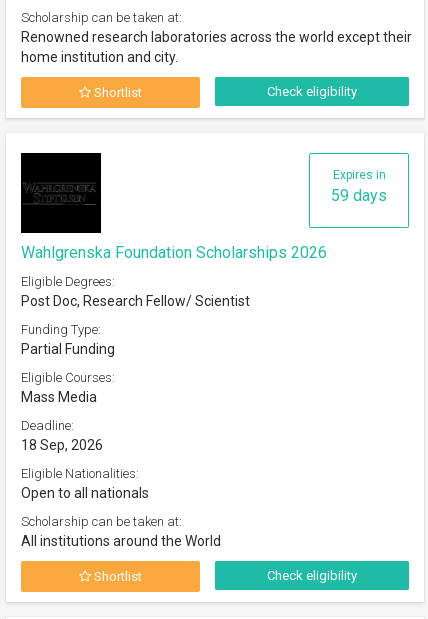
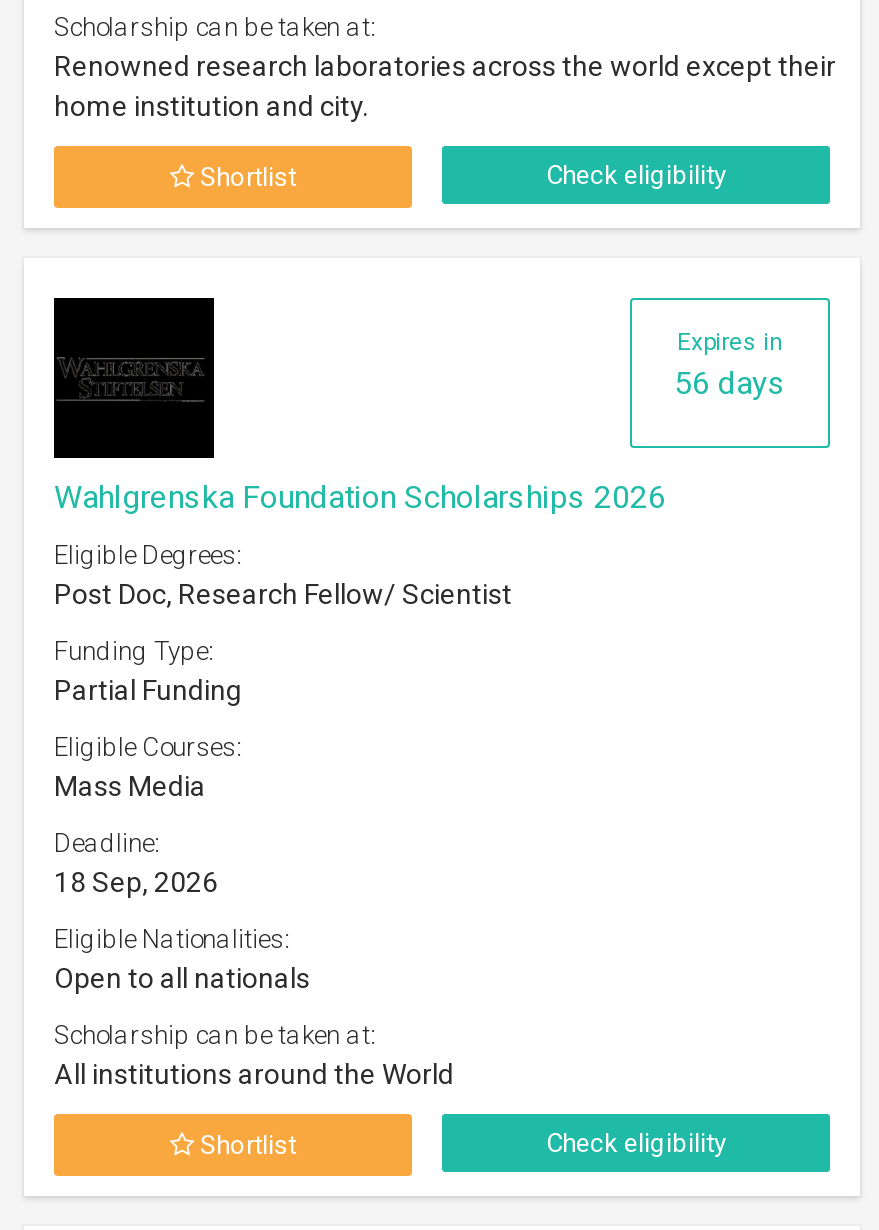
- 59 days
+ 56 days
